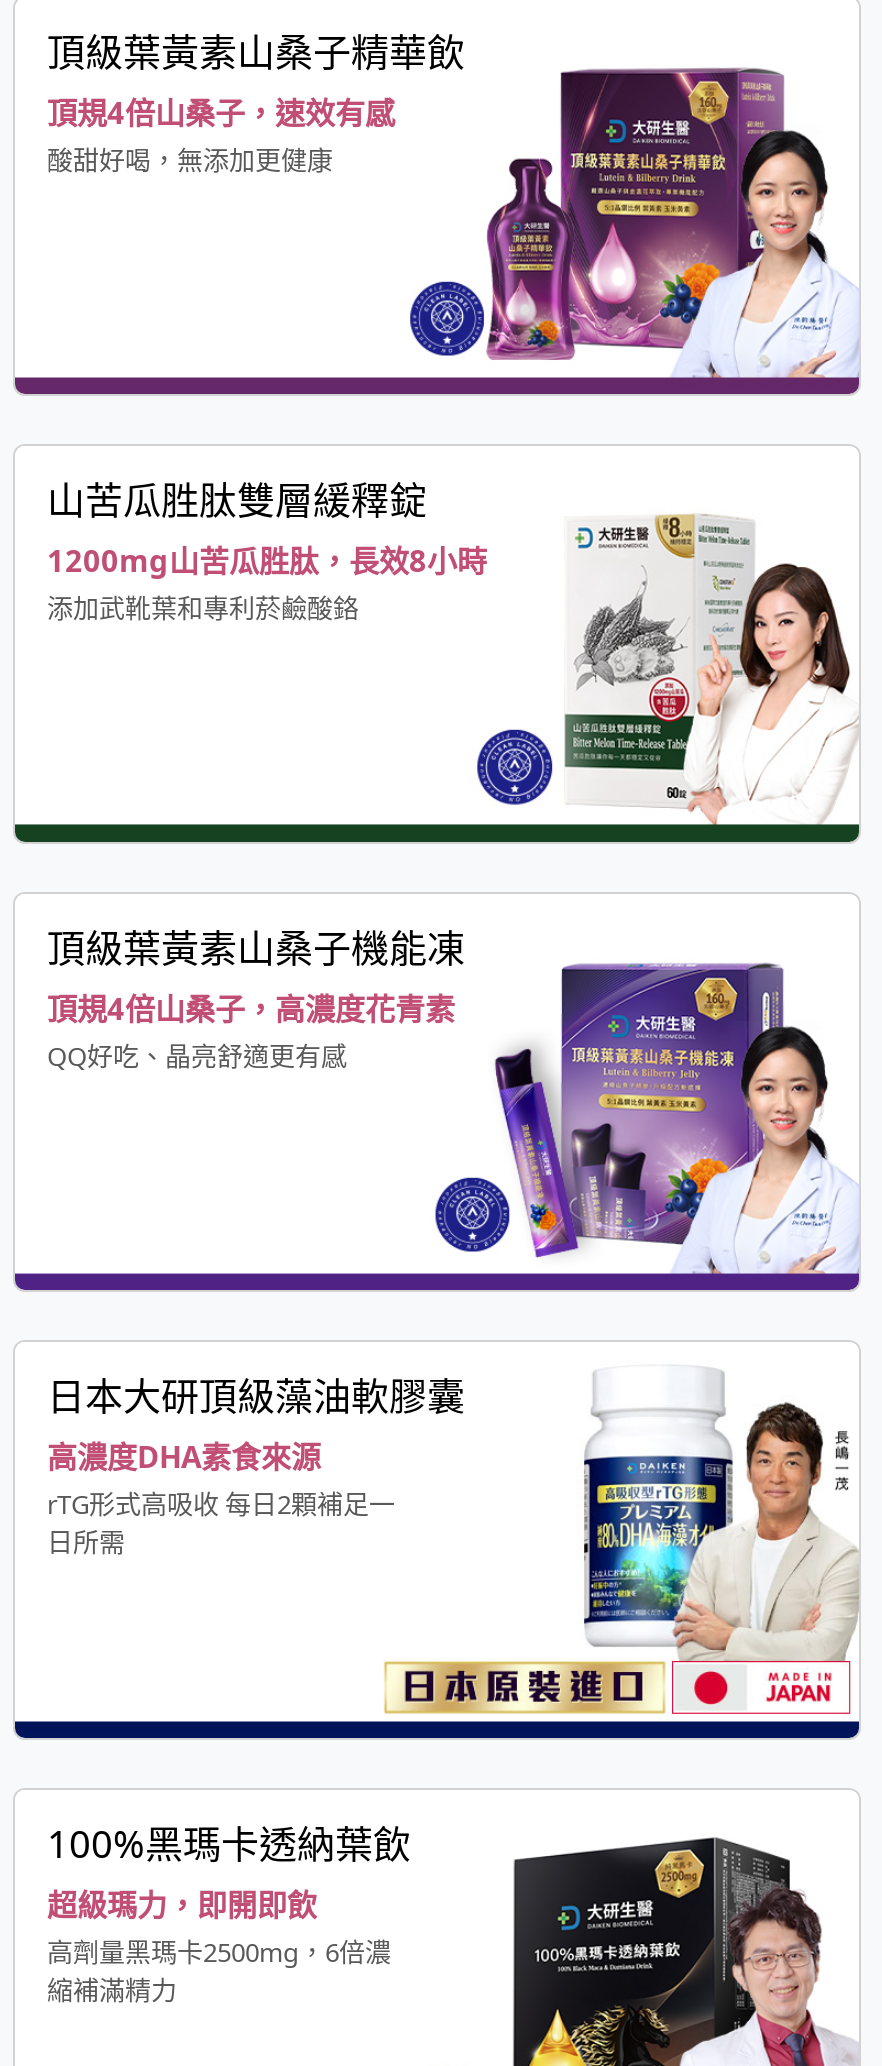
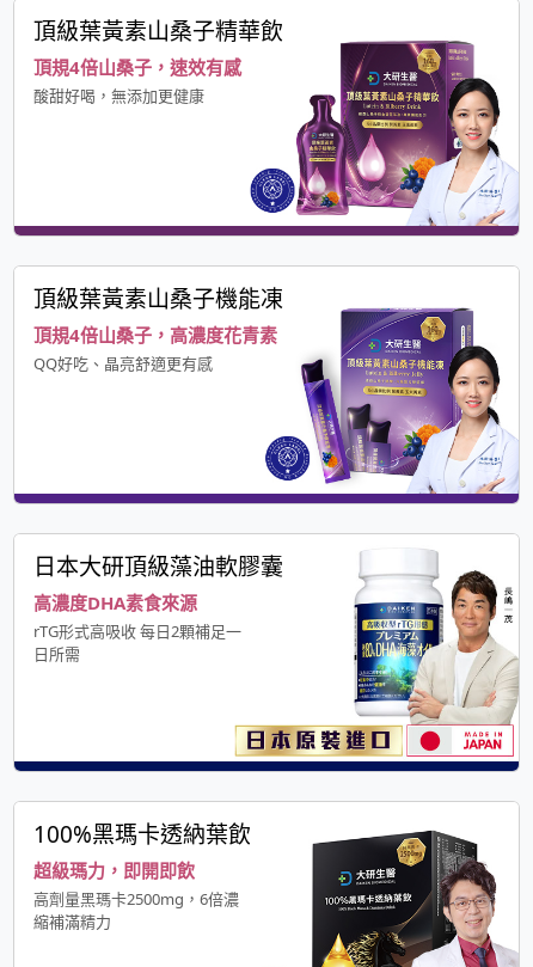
- [image]
- 山苦瓜胜肽雙層緩釋錠
- 1200mg山苦瓜胜肽，長效8小時
- 添加武靴葉和專利菸鹼酸鉻
